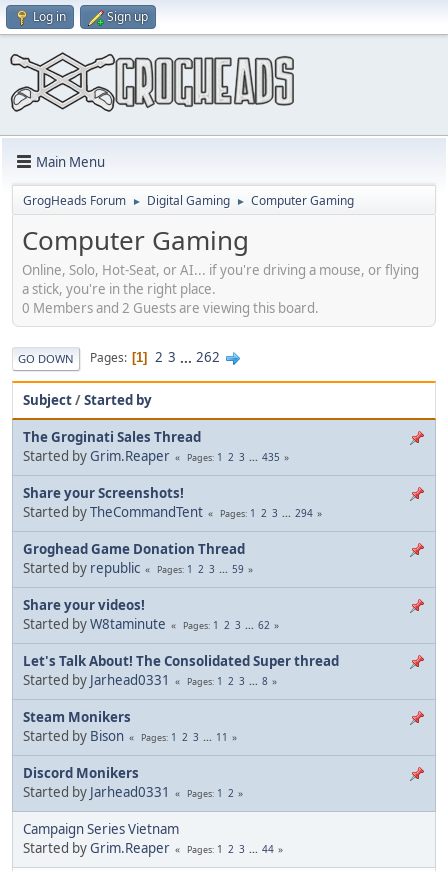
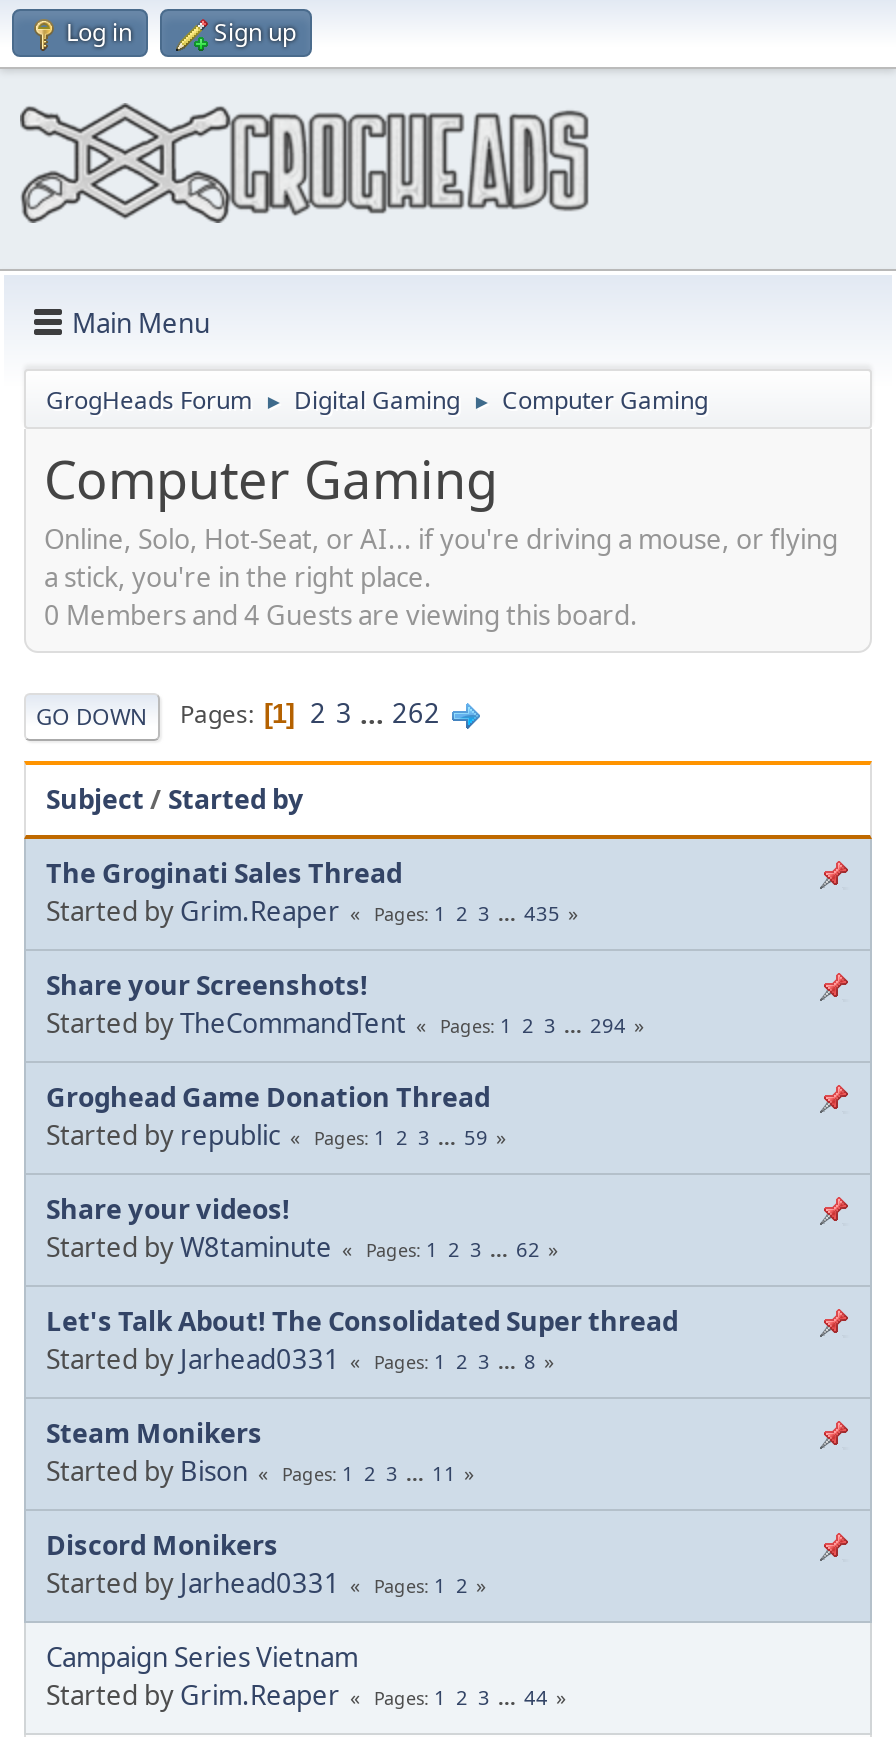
- 0 Members and 2 Guests are viewing this board.
+ 0 Members and 4 Guests are viewing this board.
